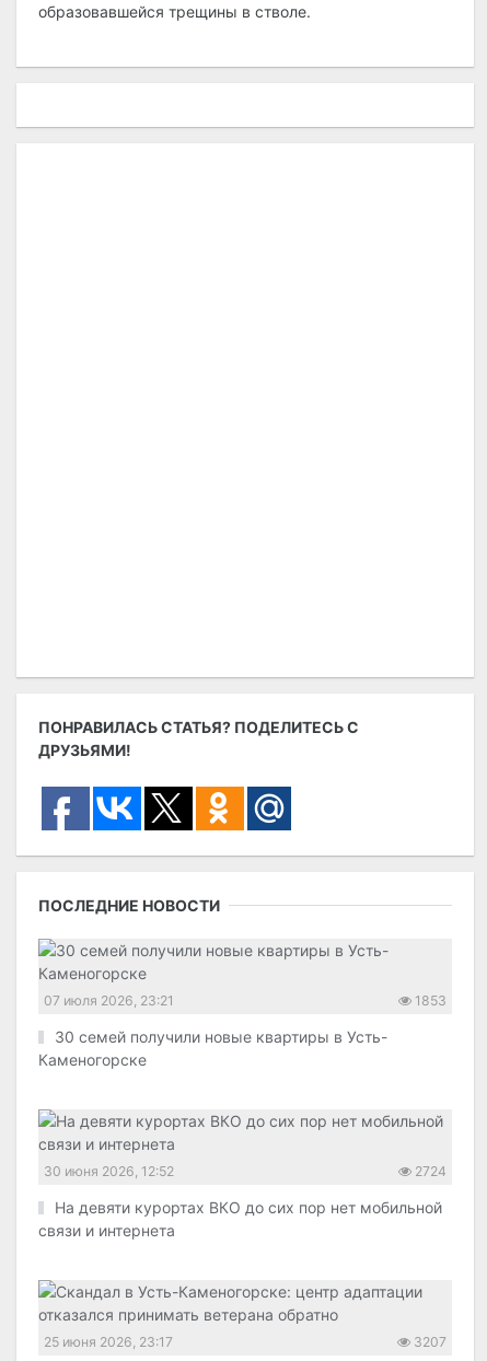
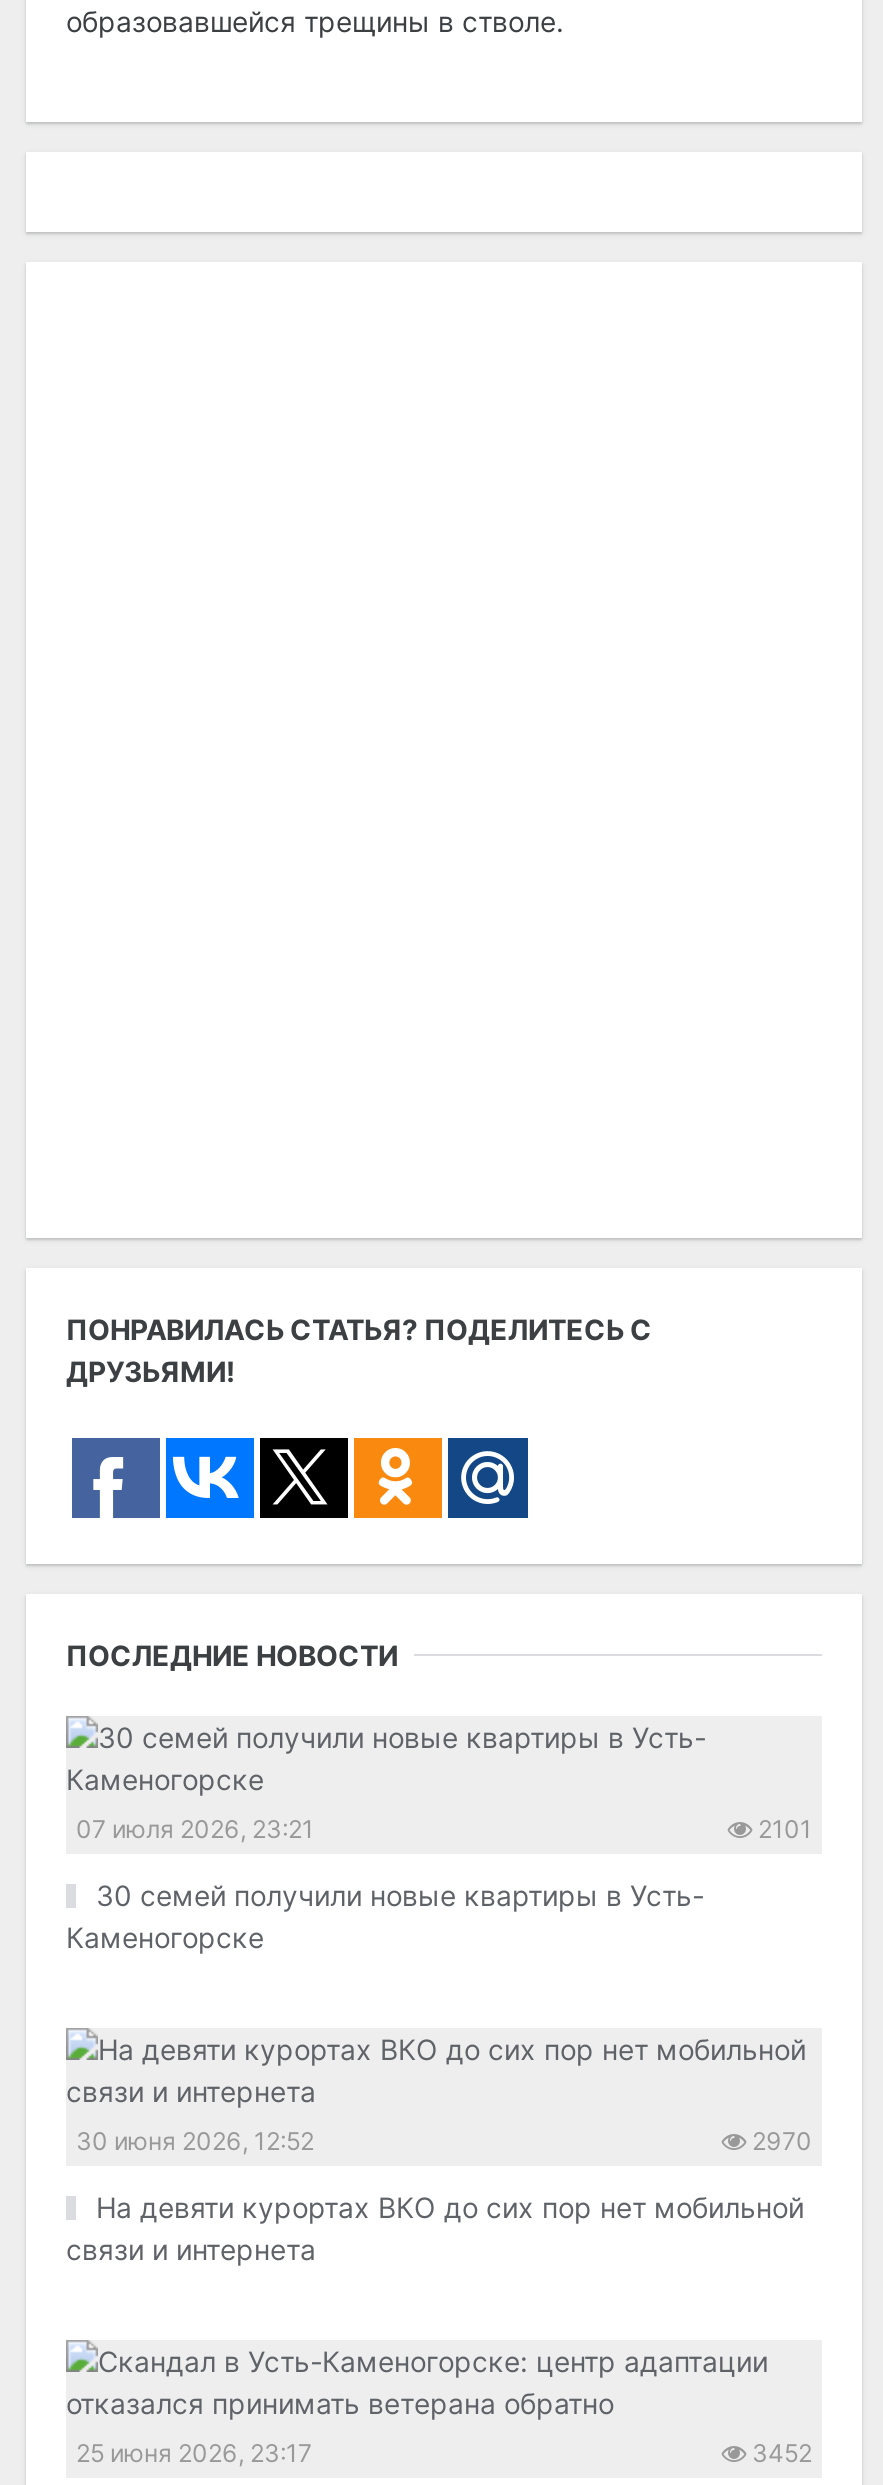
- 1853
+ 2101

- 2724
+ 2970

- 3207
+ 3452
